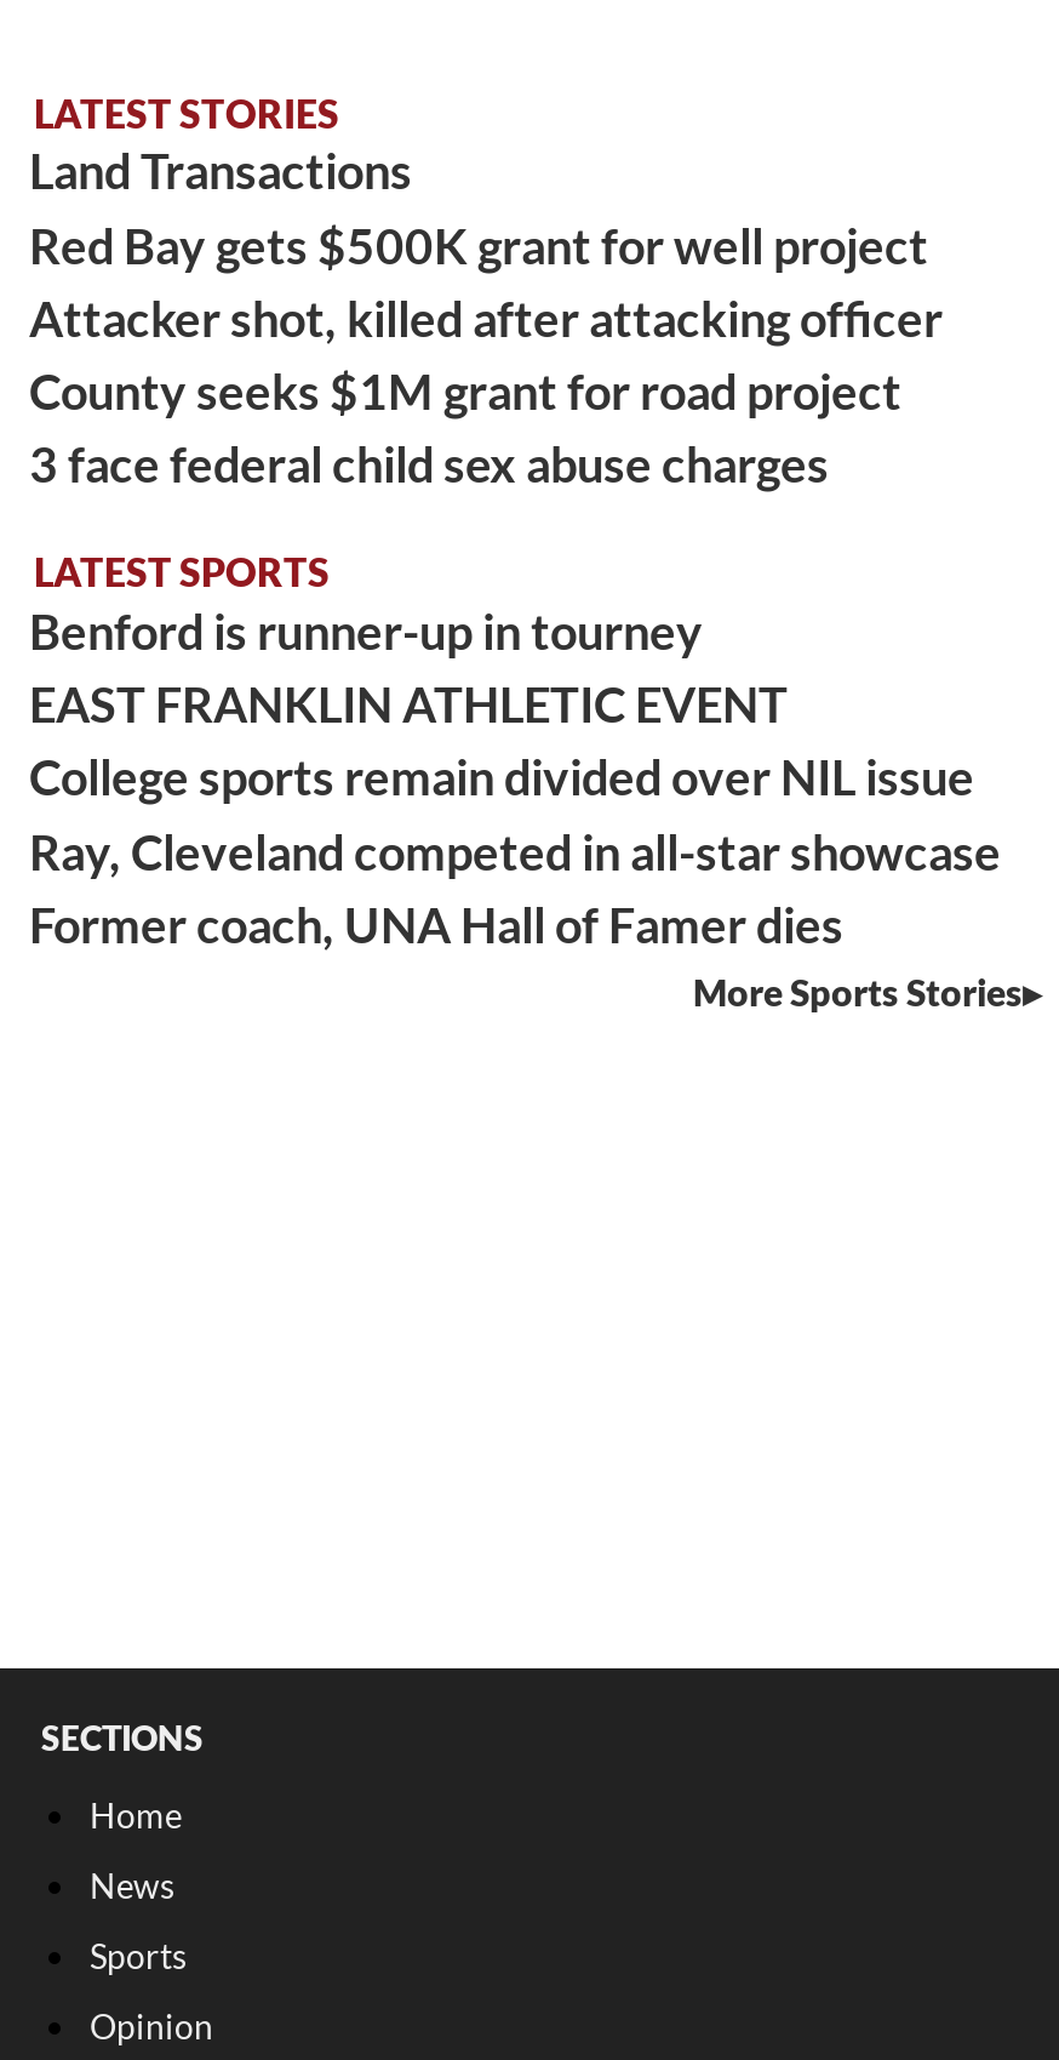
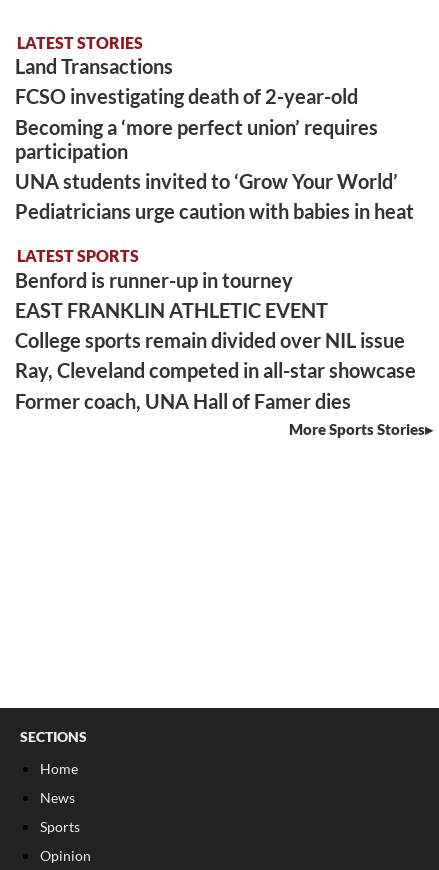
- Red Bay gets $500K grant for well project
- Attacker shot, killed after attacking officer
- County seeks $1M grant for road project
- 3 face federal child sex abuse charges
+ FCSO investigating death of 2-year-old
+ Becoming a ‘more perfect union’ requires
+ participation
+ UNA students invited to ‘Grow Your World’
+ Pediatricians urge caution with babies in heat
